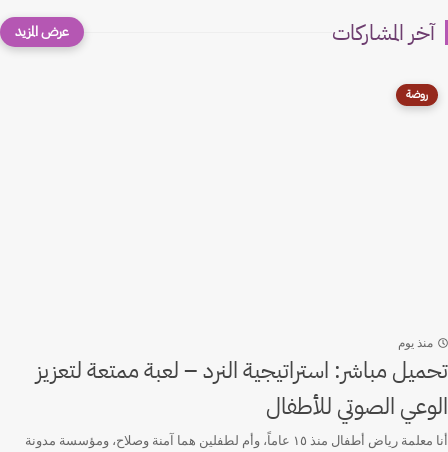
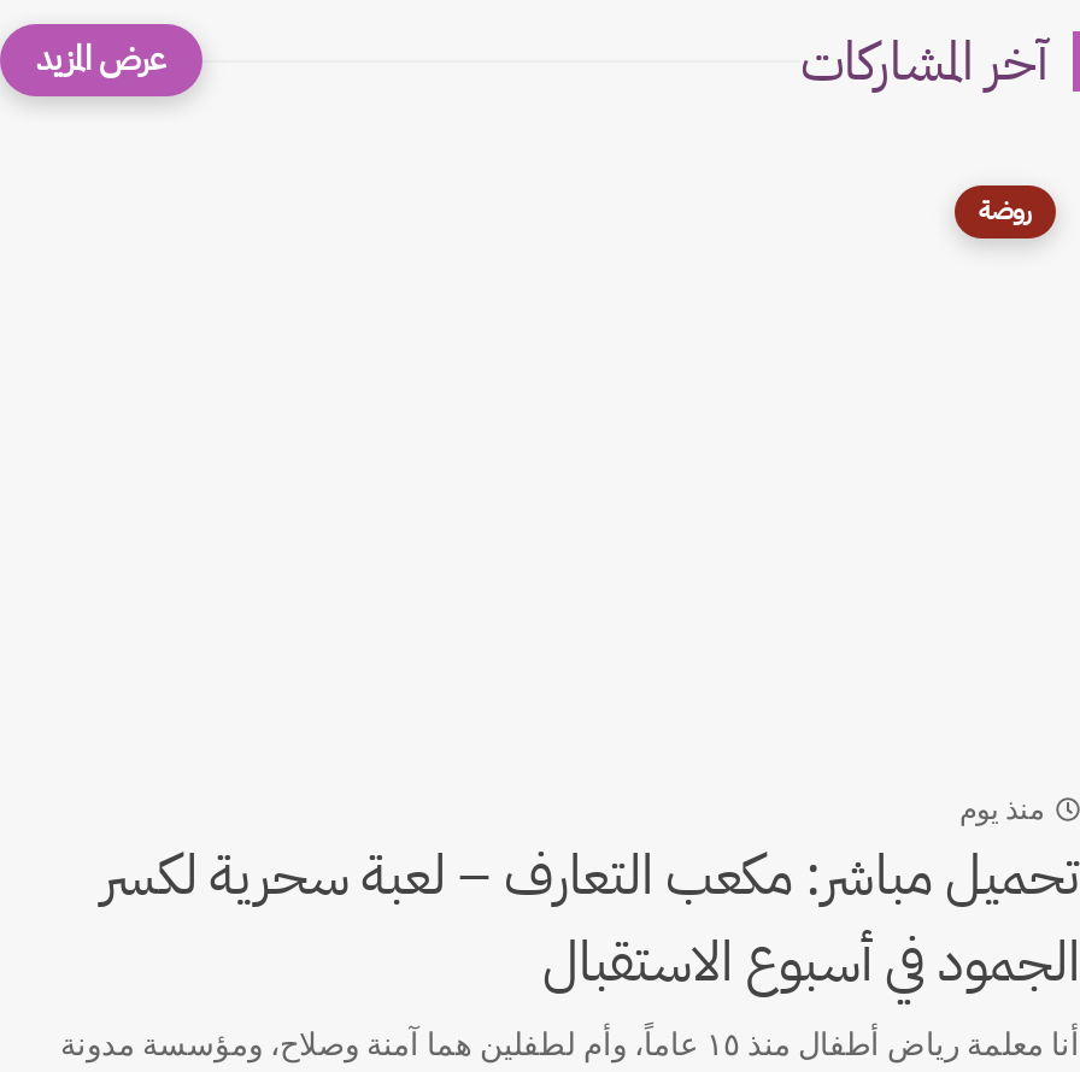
- تحميل مباشر: استراتيجية النرد – لعبة ممتعة لتعزيز
- الوعي الصوتي للأطفال
+ تحميل مباشر: مكعب التعارف – لعبة سحرية لكسر
+ الجمود في أسبوع الاستقبال
